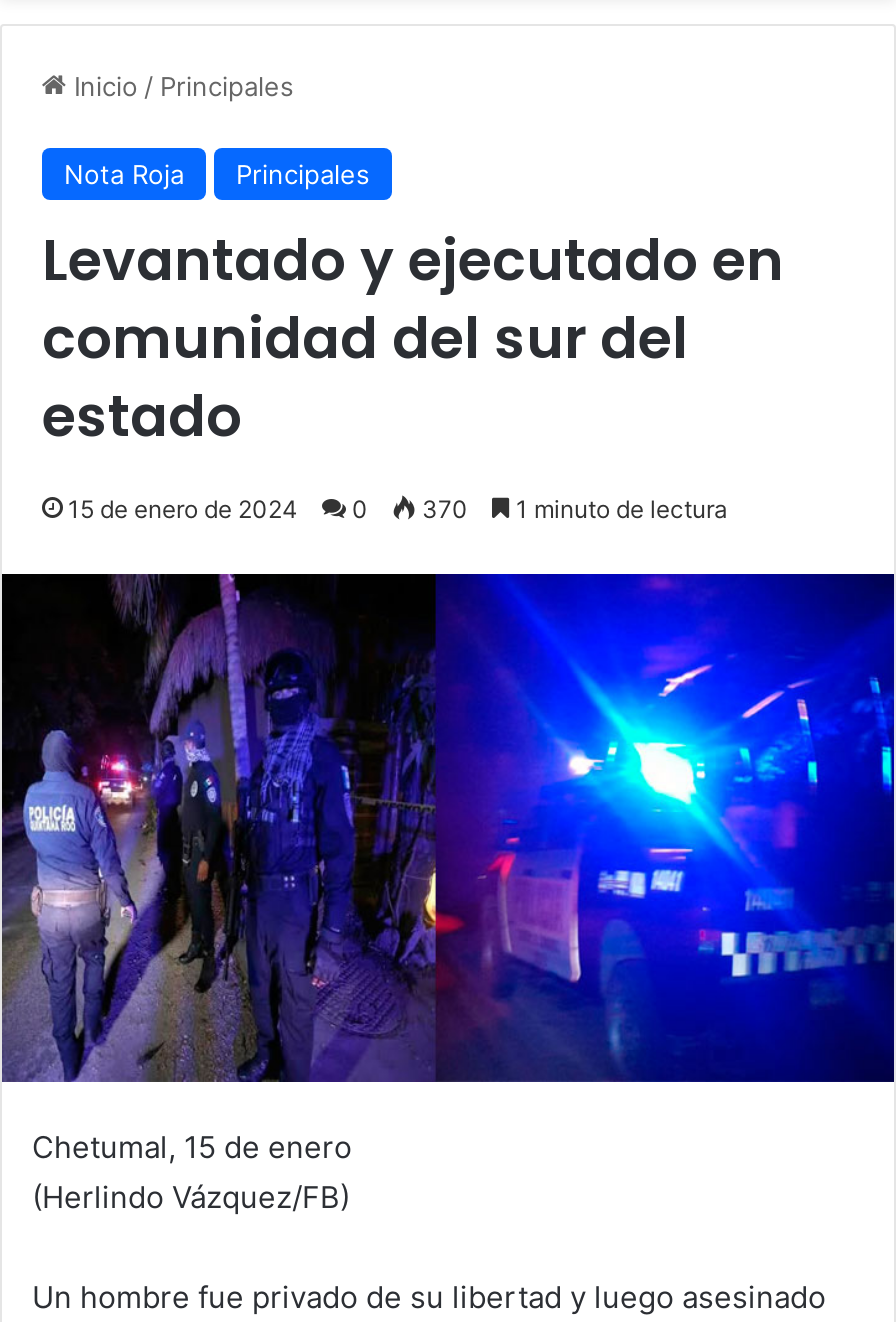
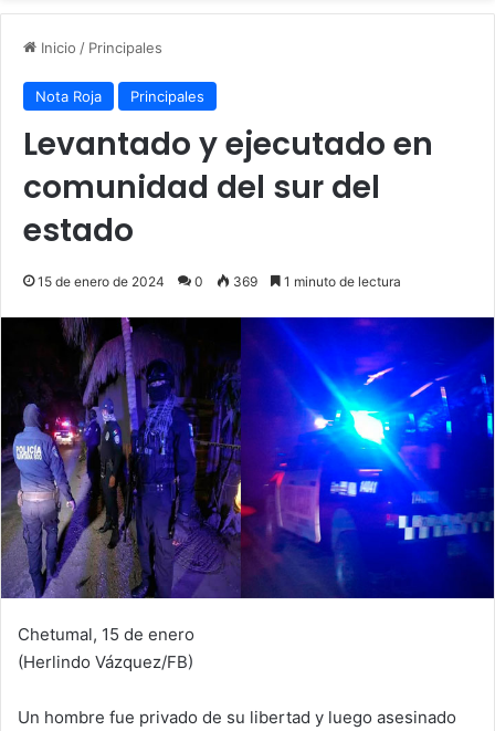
- 15 de enero de 2024 0 370 1 minuto de lectura
+ 15 de enero de 2024 0 369 1 minuto de lectura
